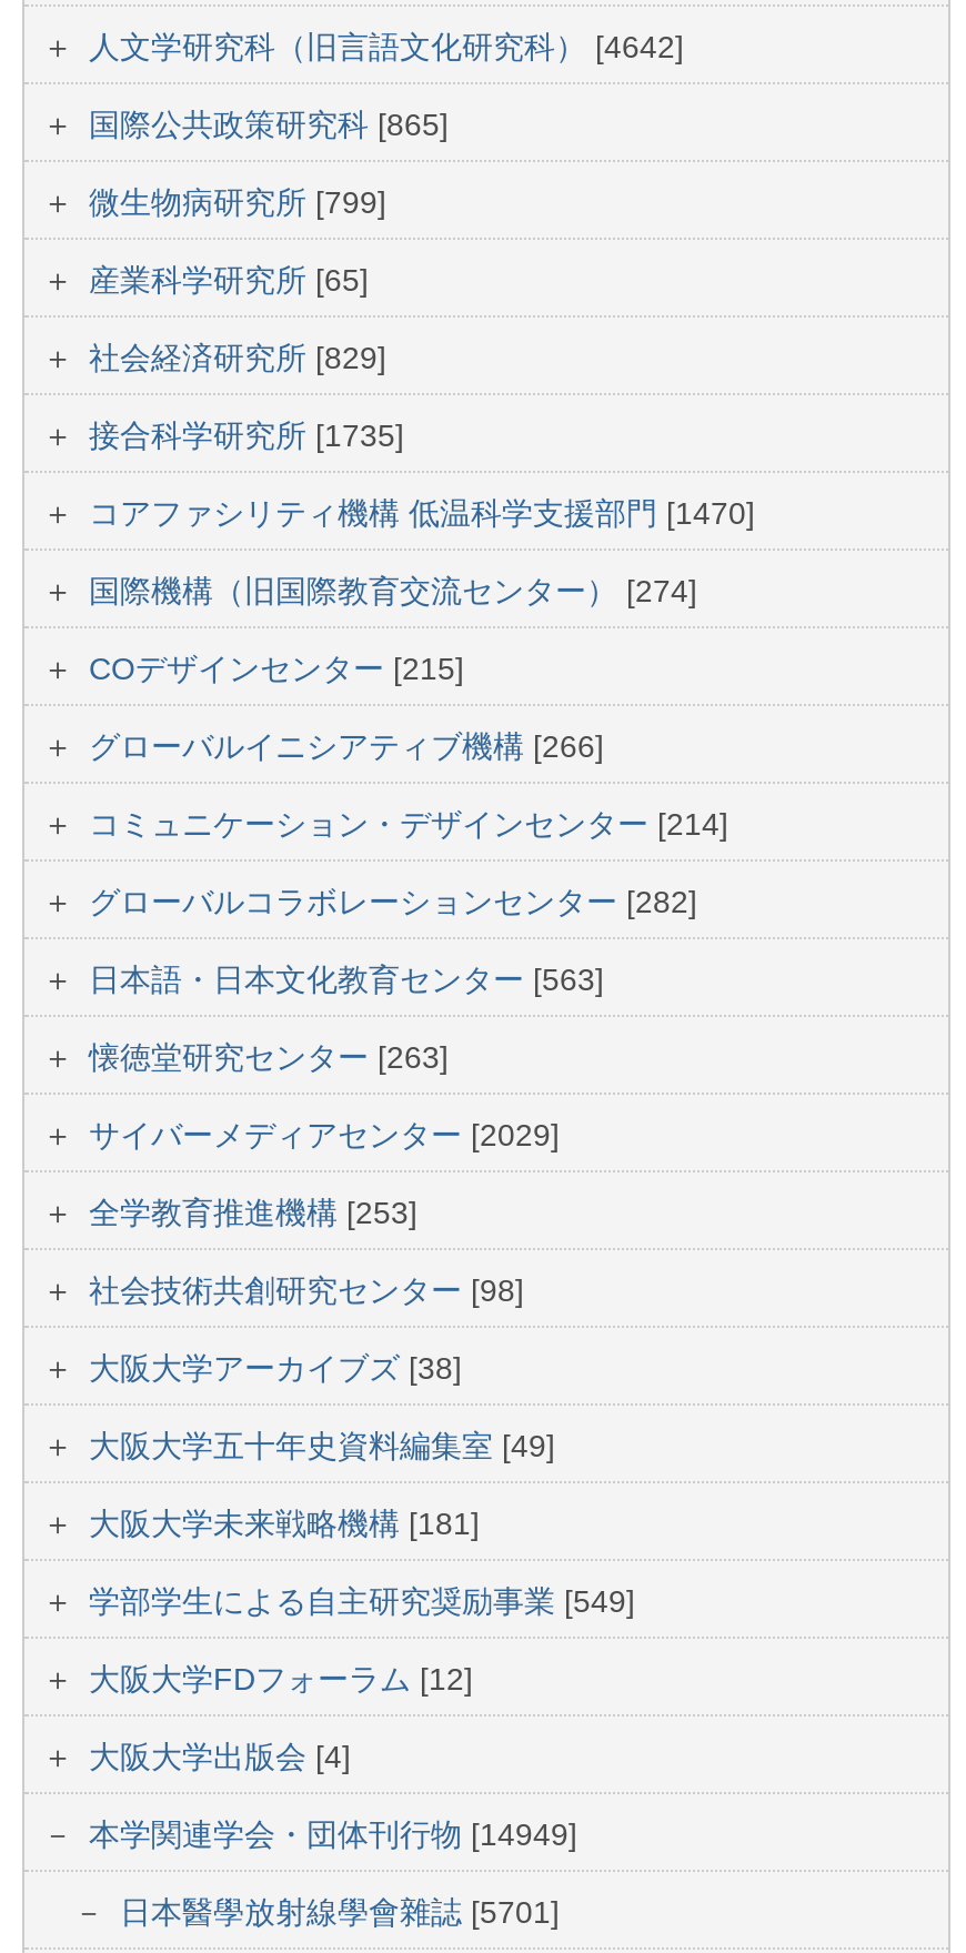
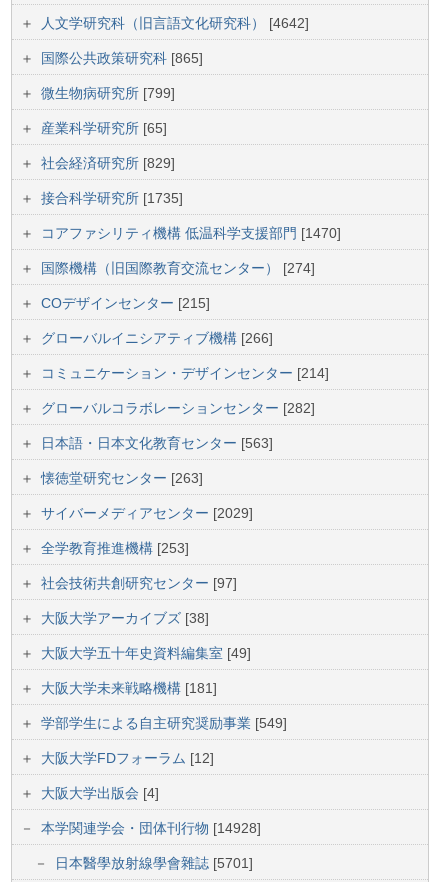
- 社会技術共創研究センター[98]
+ 社会技術共創研究センター[97]

- 本学関連学会・団体刊行物[14949]
+ 本学関連学会・団体刊行物[14928]
